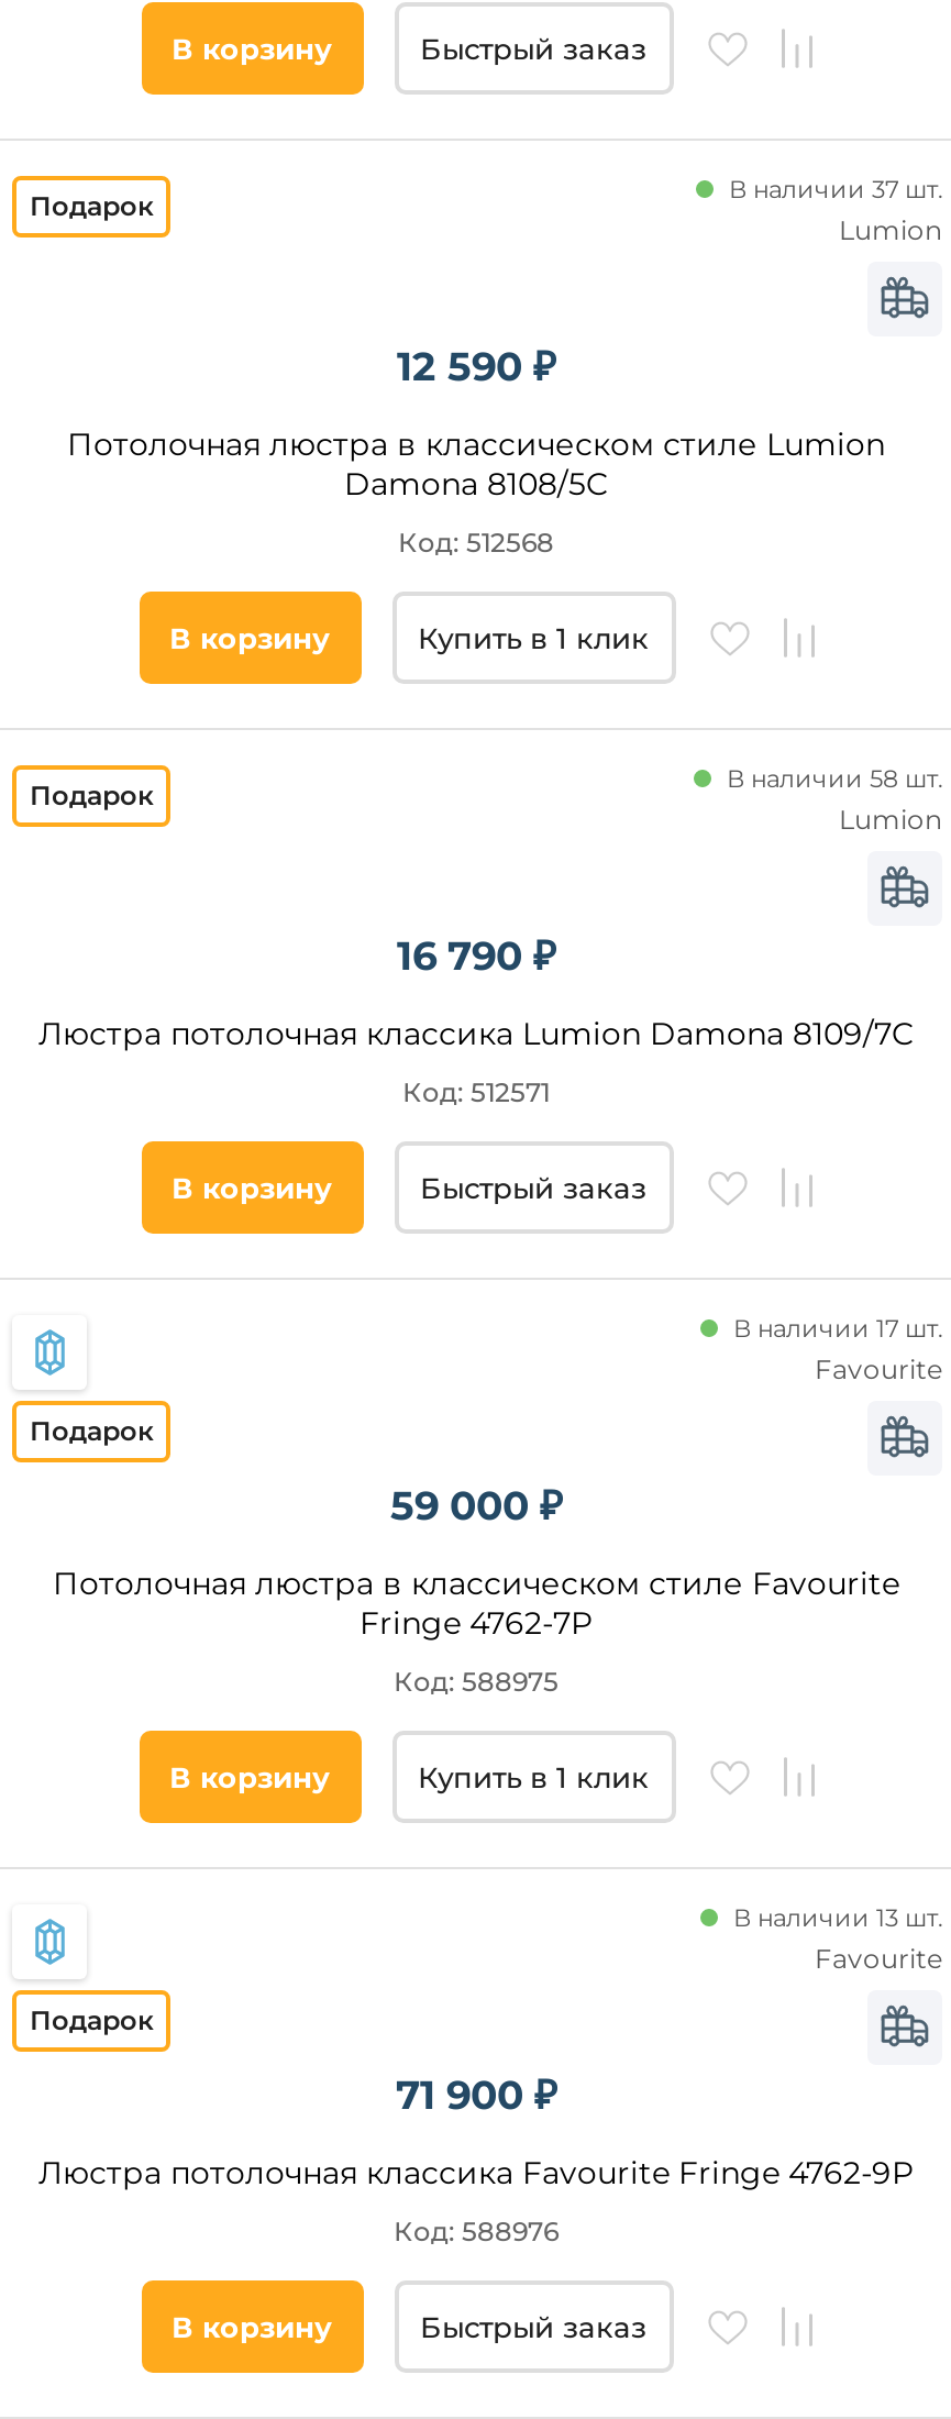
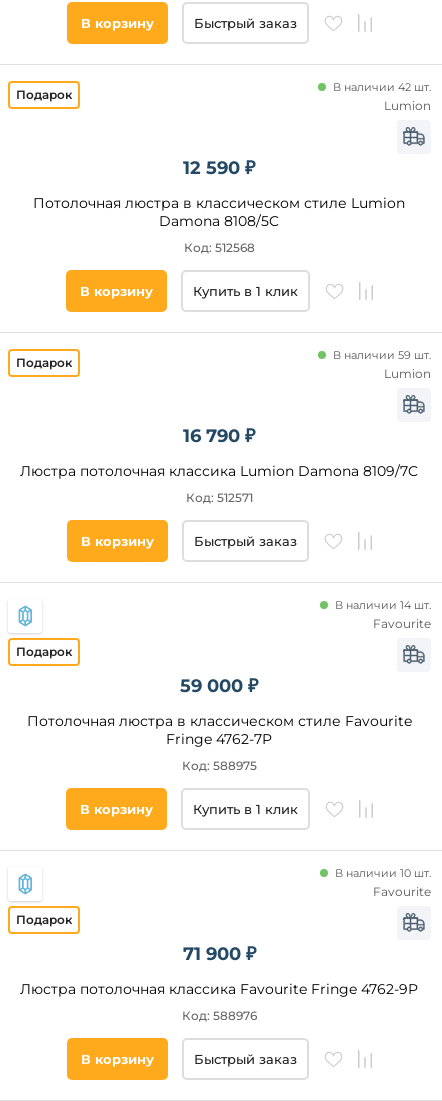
- В наличии 37 шт.
+ В наличии 42 шт.

- В наличии 58 шт.
+ В наличии 59 шт.

- В наличии 17 шт.
+ В наличии 14 шт.

- В наличии 13 шт.
+ В наличии 10 шт.
